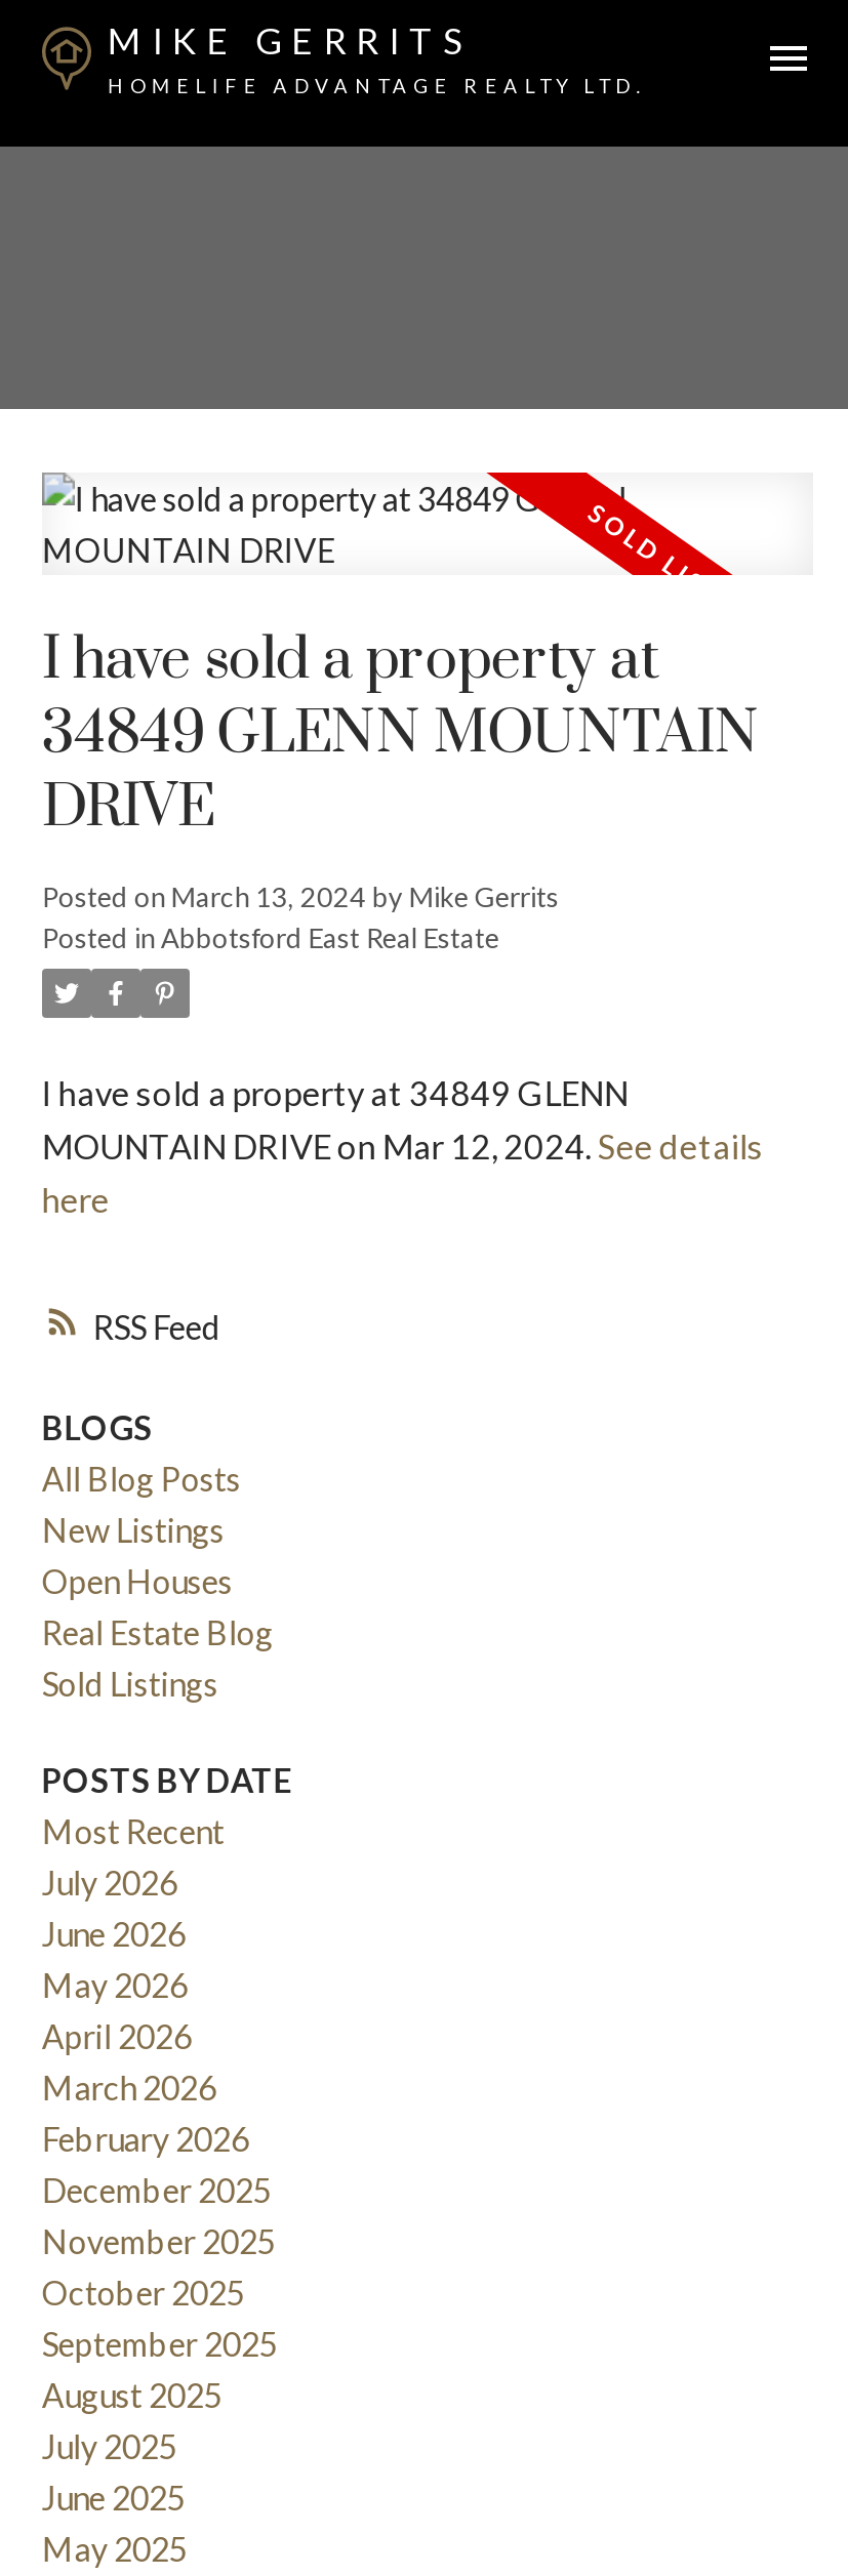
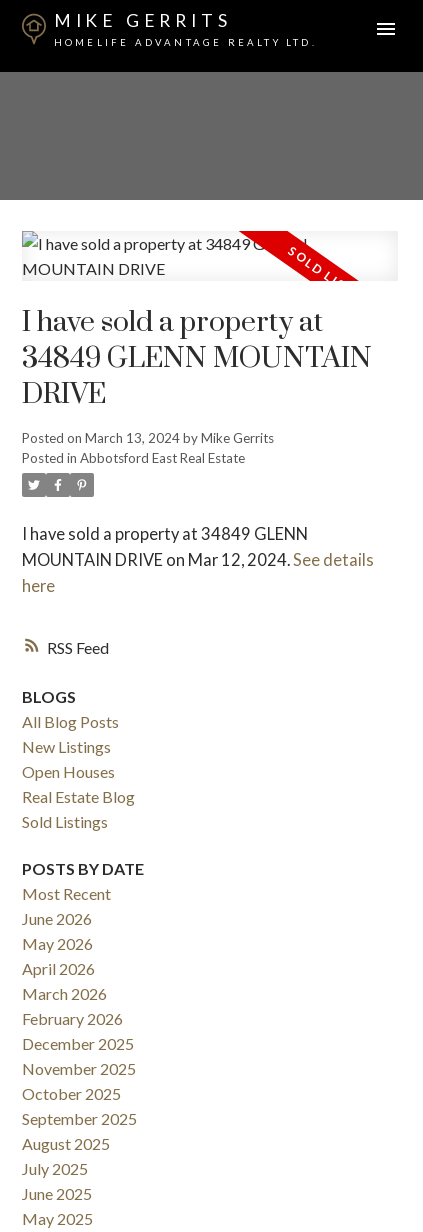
- July 2026
